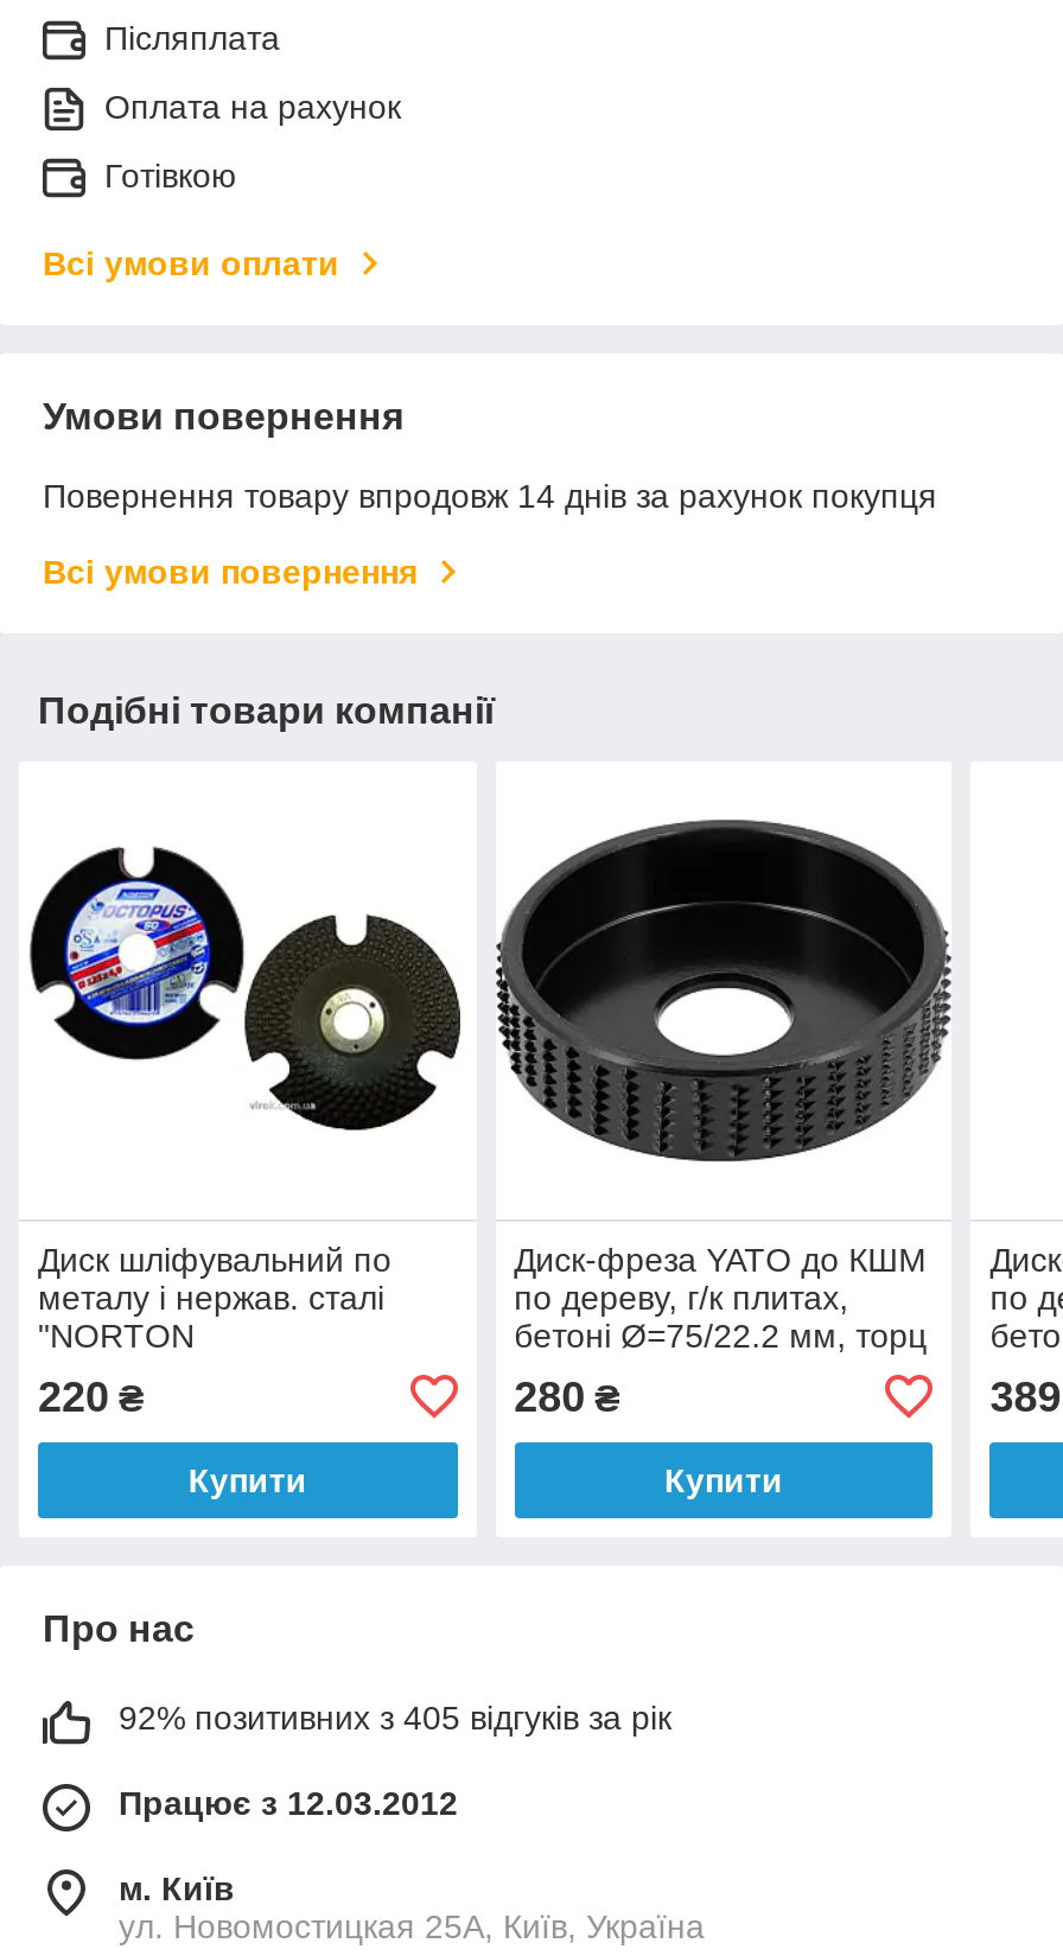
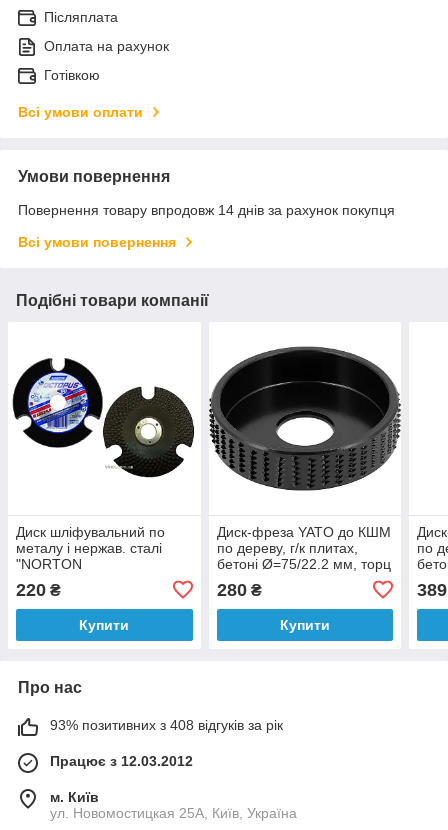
- 92% позитивних з 405 відгуків за рік
+ 93% позитивних з 408 відгуків за рік
